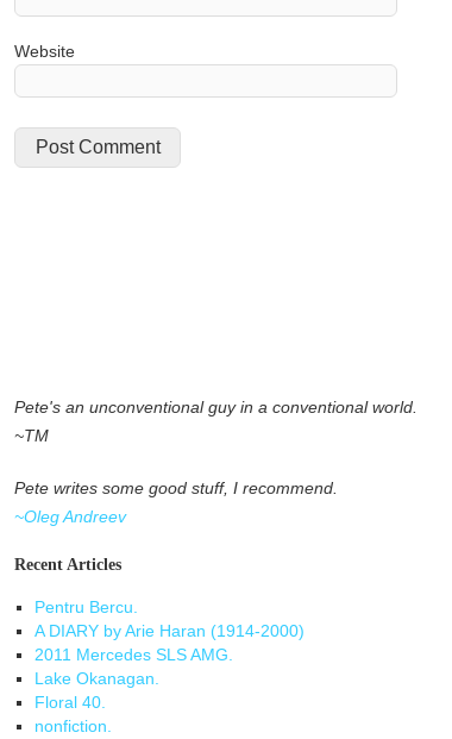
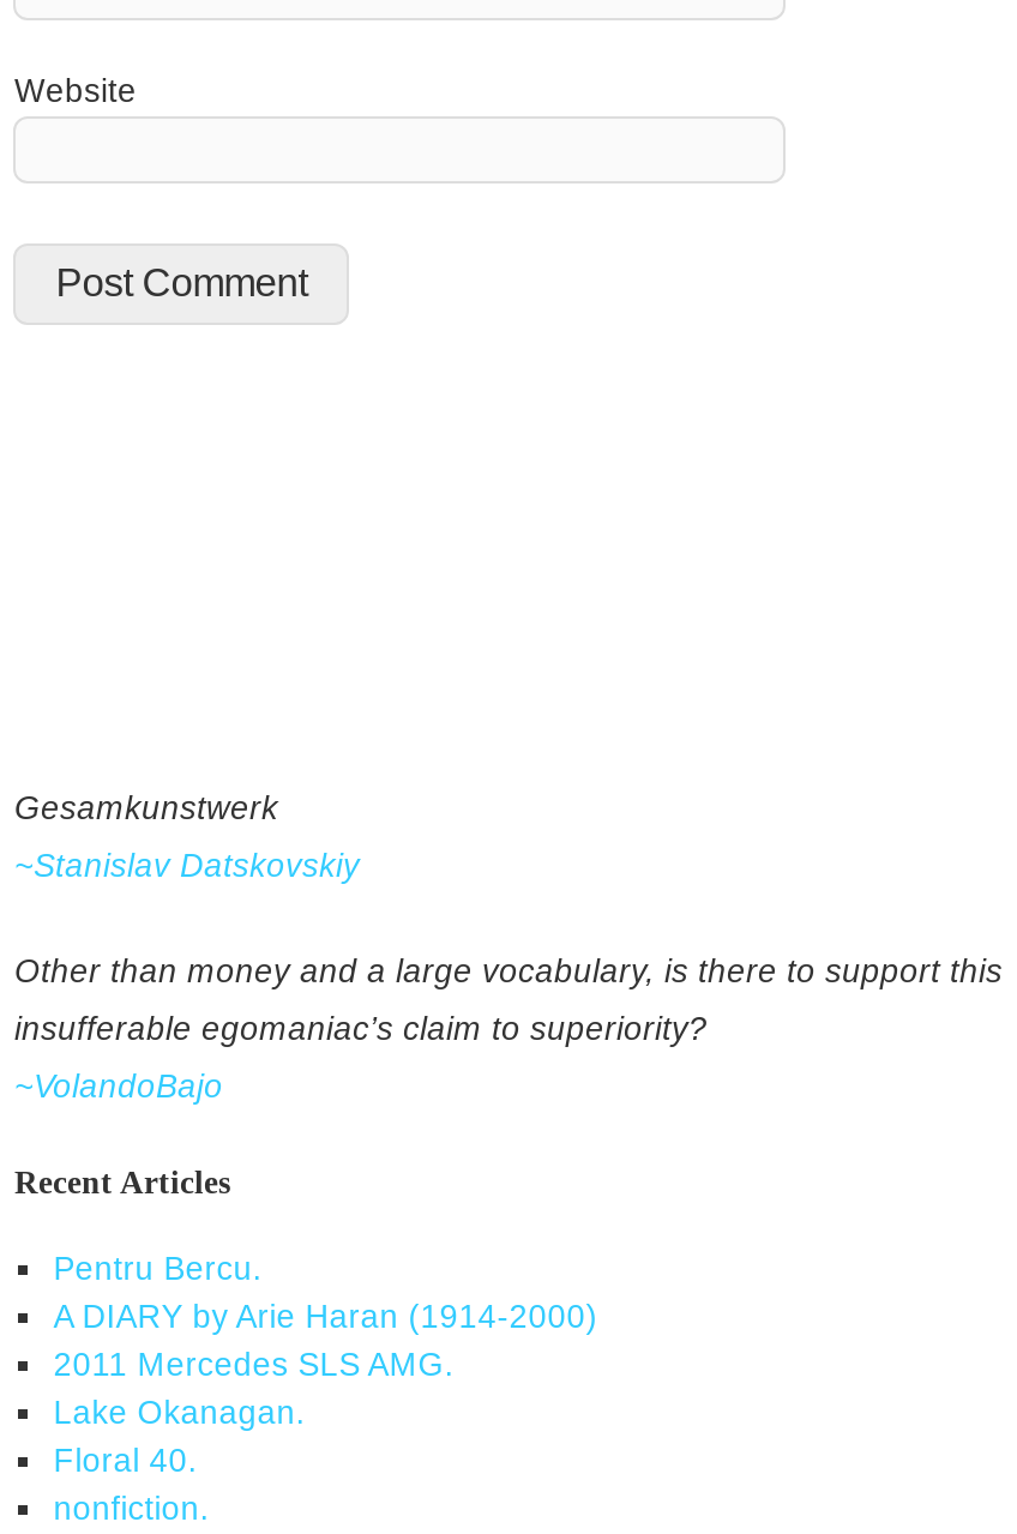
- Pete's an unconventional guy in a conventional world.
- ~TM
- Pete writes some good stuff, I recommend.
- ~Oleg Andreev
+ Gesamkunstwerk
+ ~Stanislav Datskovskiy
+ Other than money and a large vocabulary, is there to support this
+ insufferable egomaniac’s claim to superiority?
+ ~VolandoBajo
